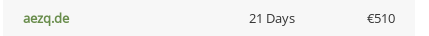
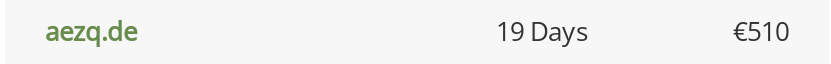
- 21 Days
+ 19 Days
